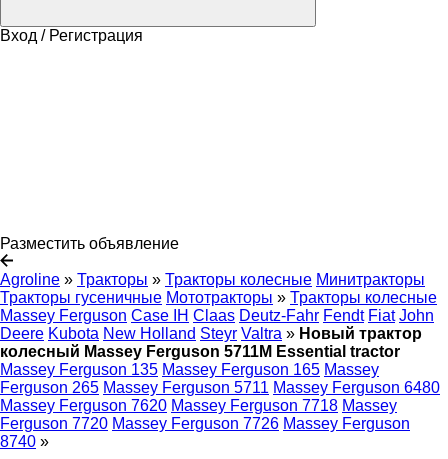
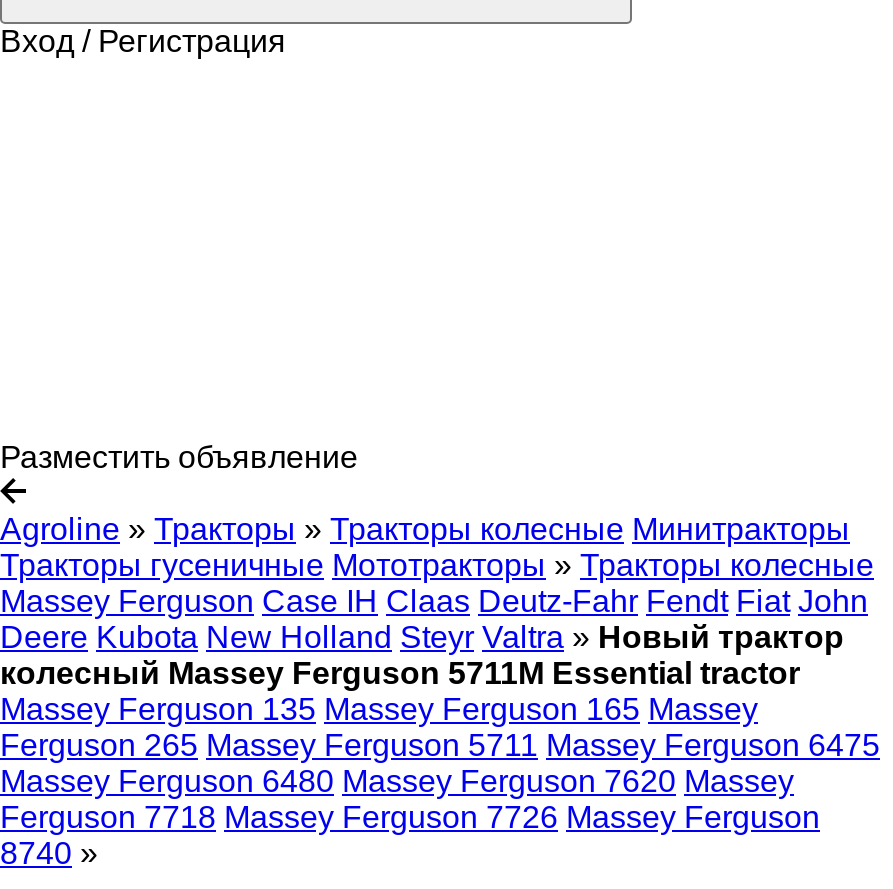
- Ferguson 265 Massey Ferguson 5711 Massey Ferguson 6480
+ Ferguson 265 Massey Ferguson 5711 Massey Ferguson 6475

- Massey Ferguson 7620 Massey Ferguson 7718 Massey
+ Massey Ferguson 6480 Massey Ferguson 7620 Massey

- Ferguson 7720 Massey Ferguson 7726 Massey Ferguson
+ Ferguson 7718 Massey Ferguson 7726 Massey Ferguson
